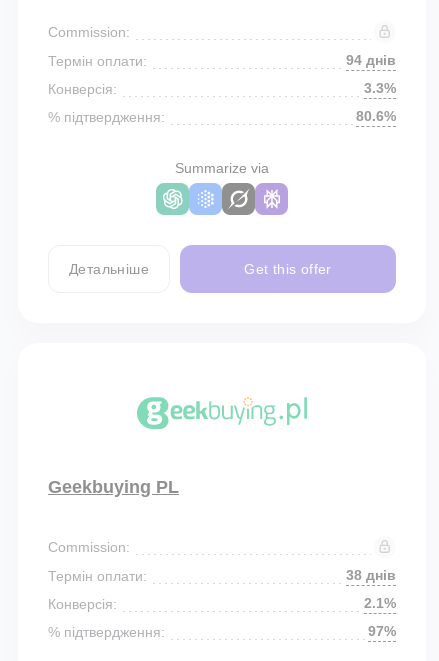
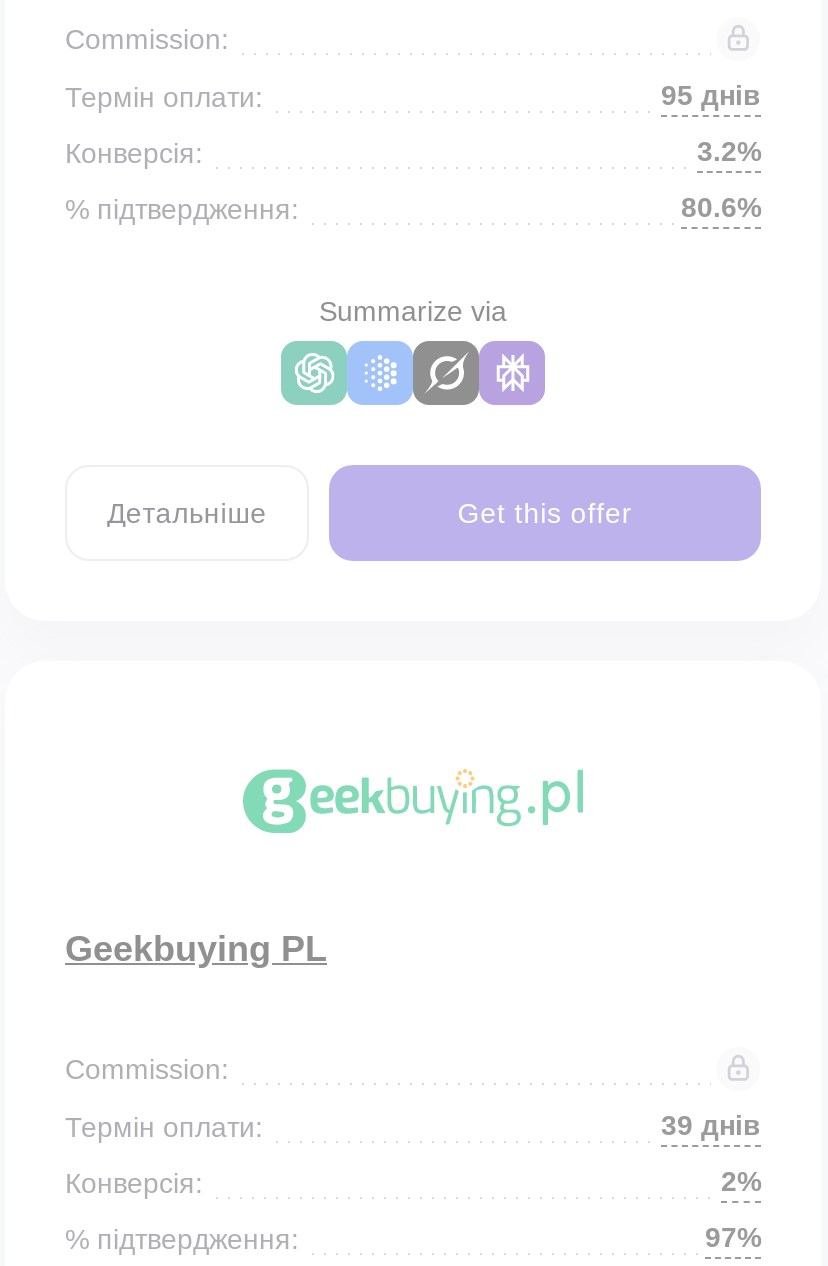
- 94 днів
+ 95 днів

- 3.3%
+ 3.2%

- 38 днів
+ 39 днів

- 2.1%
+ 2%
